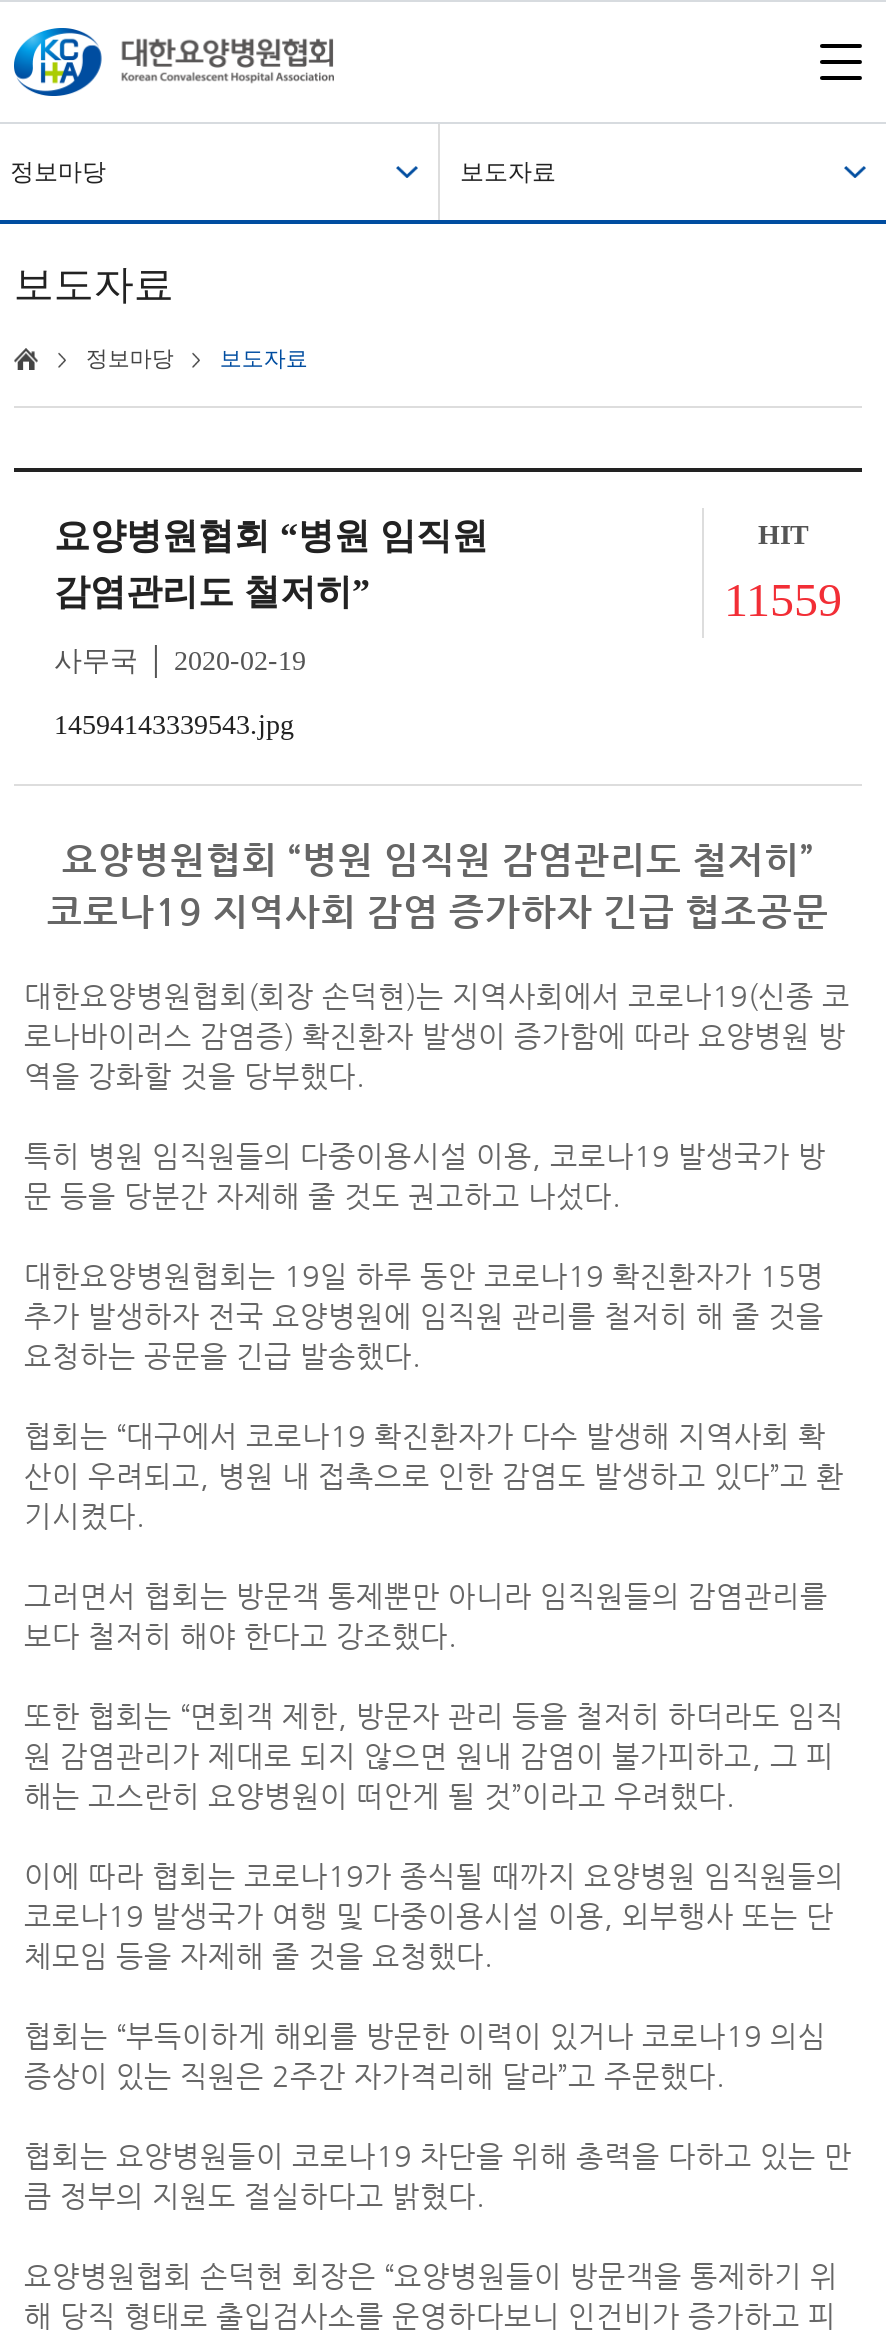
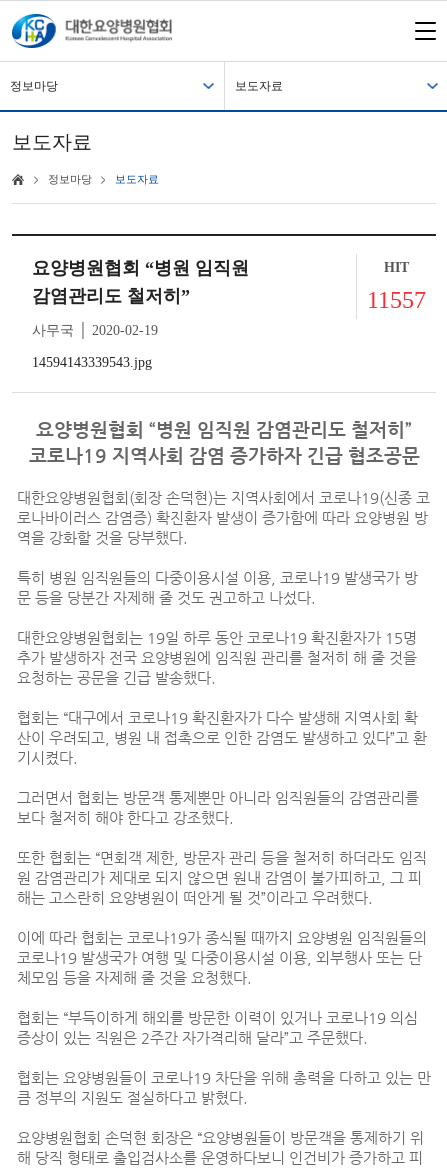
- 11559
+ 11557
